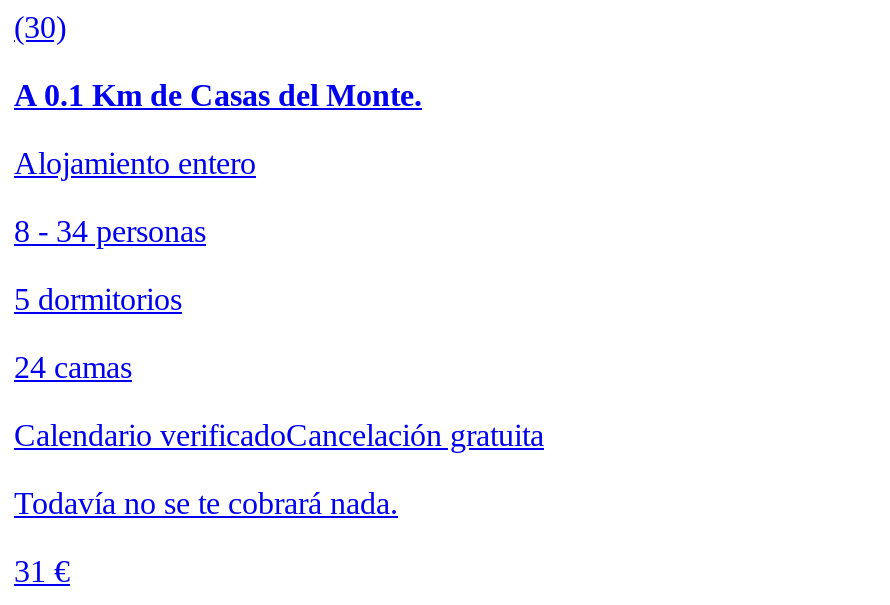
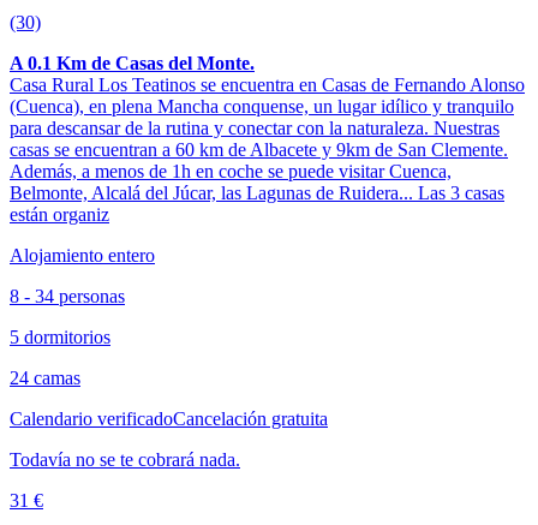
+ Casa Rural Los Teatinos se encuentra en Casas de Fernando Alonso
+ (Cuenca), en plena Mancha conquense, un lugar idílico y tranquilo
+ para descansar de la rutina y conectar con la naturaleza. Nuestras
+ casas se encuentran a 60 km de Albacete y 9km de San Clemente.
+ Además, a menos de 1h en coche se puede visitar Cuenca,
+ Belmonte, Alcalá del Júcar, las Lagunas de Ruidera... Las 3 casas
+ están organiz
